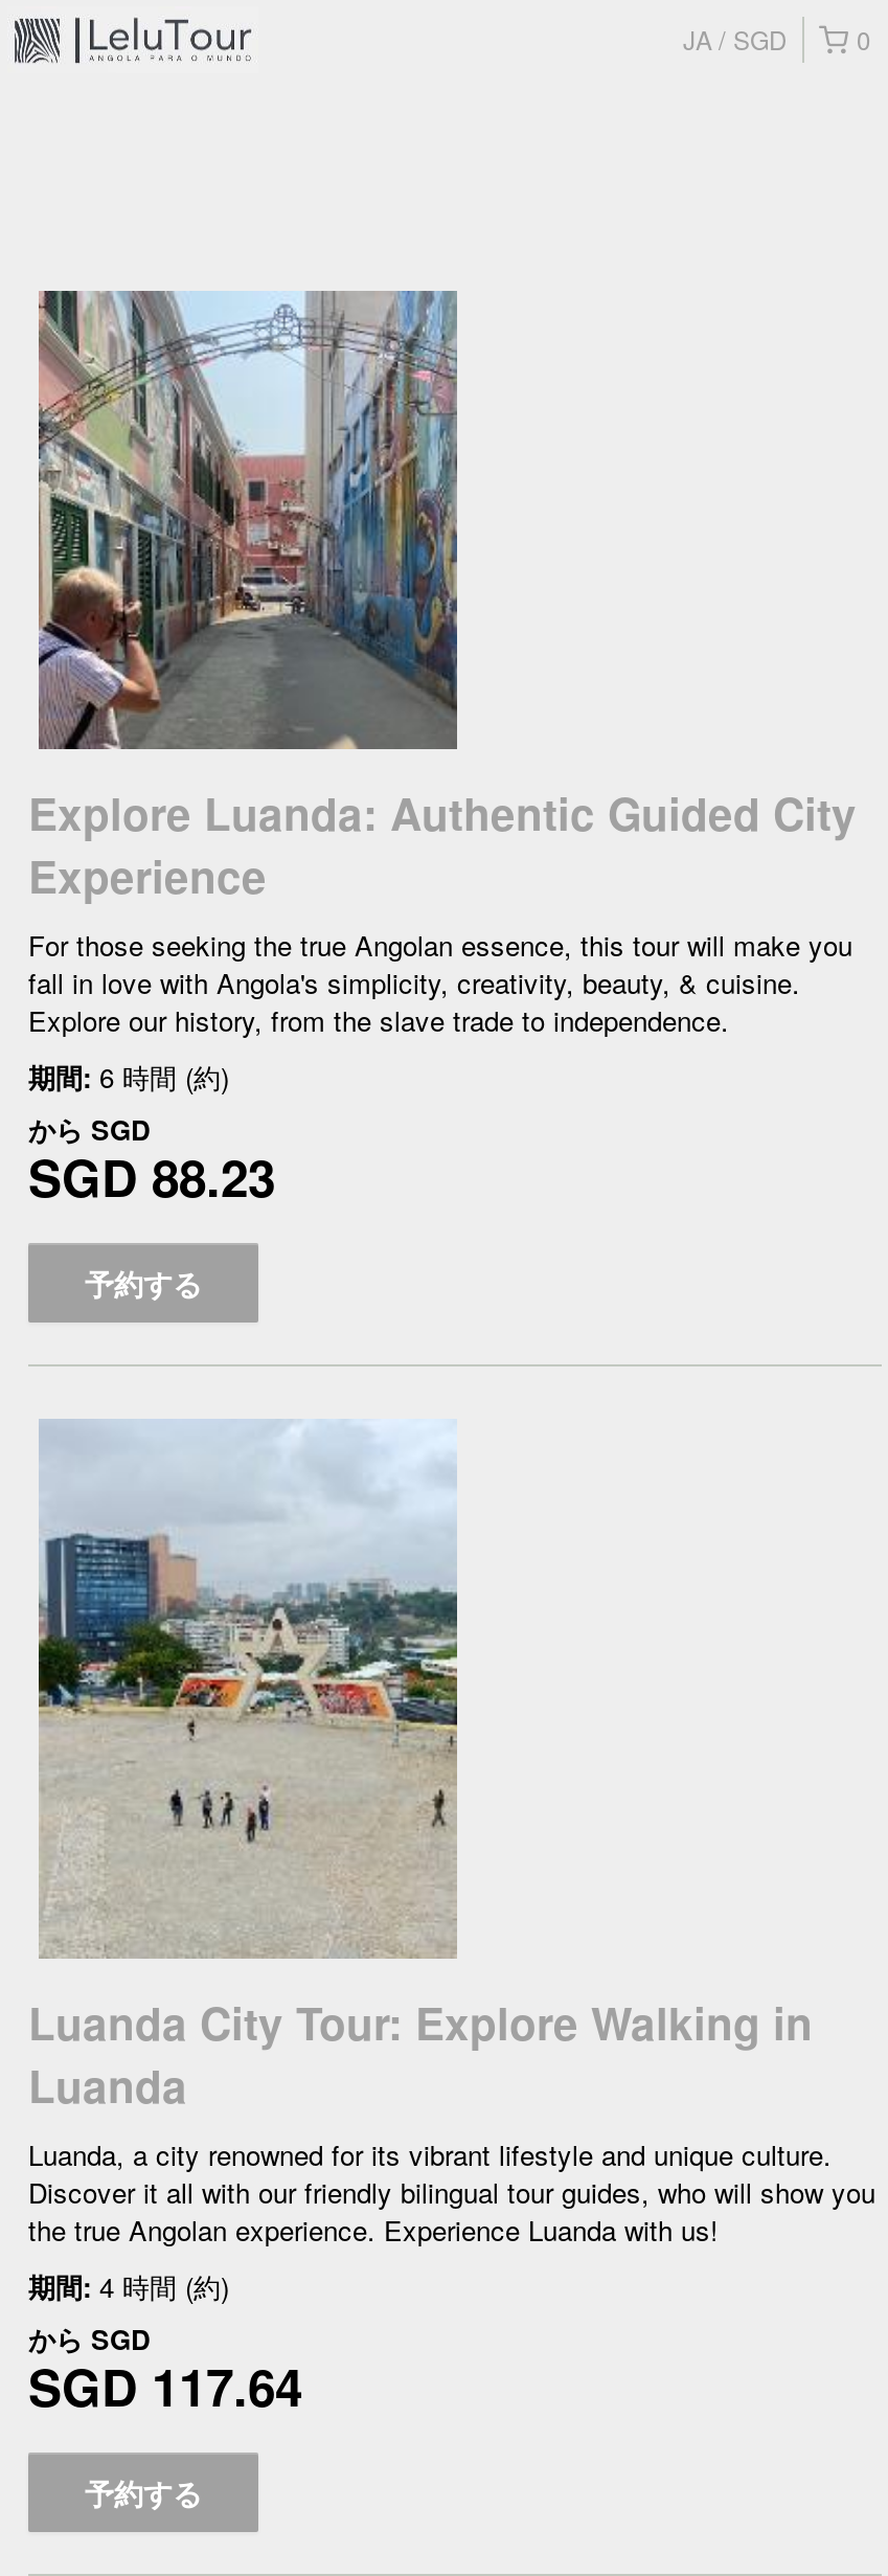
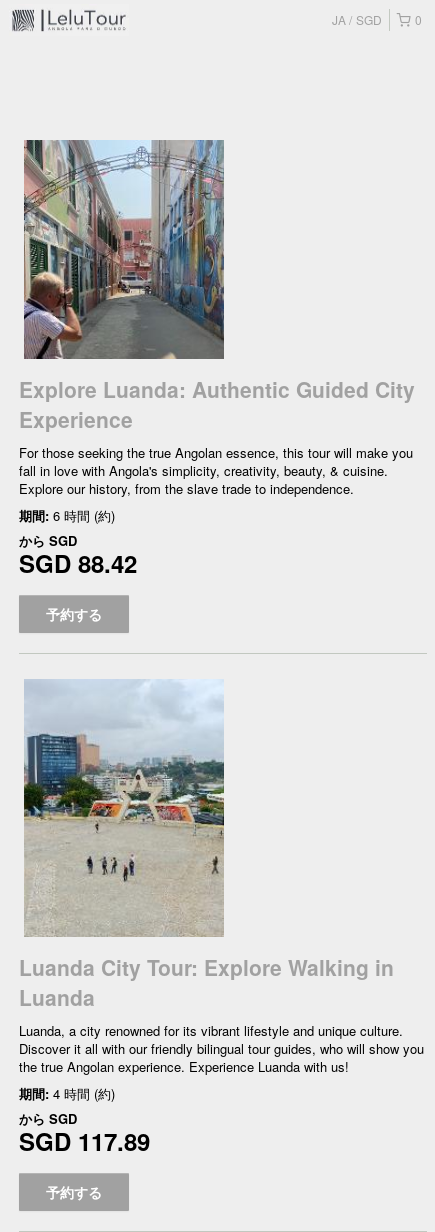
- SGD 88.23
+ SGD 88.42

- SGD 117.64
+ SGD 117.89
